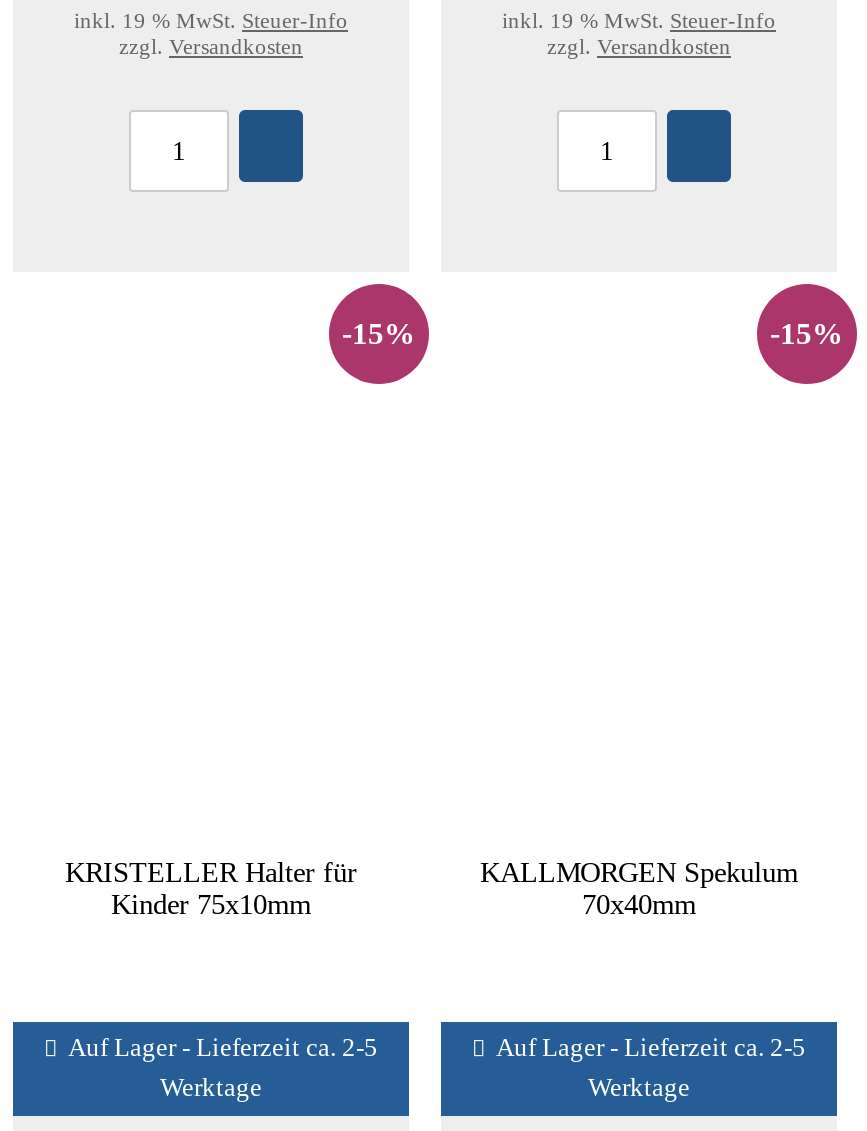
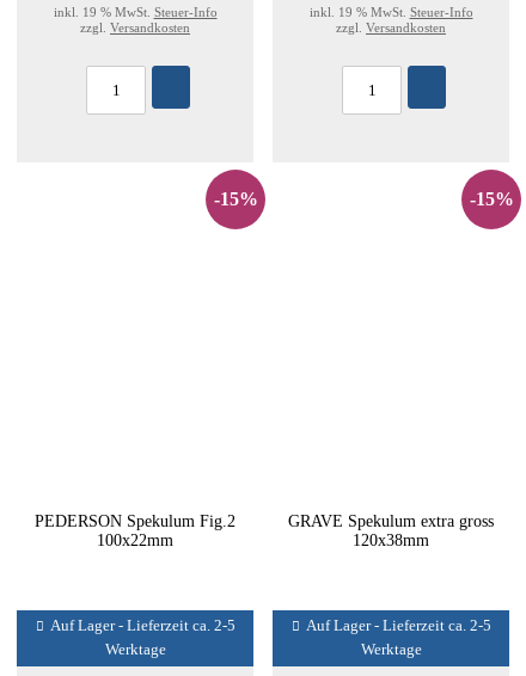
- KRISTELLER Halter für
- Kinder 75x10mm
+ PEDERSON Spekulum Fig.2
+ 100x22mm

- KALLMORGEN Spekulum
- 70x40mm
+ GRAVE Spekulum extra gross
+ 120x38mm
